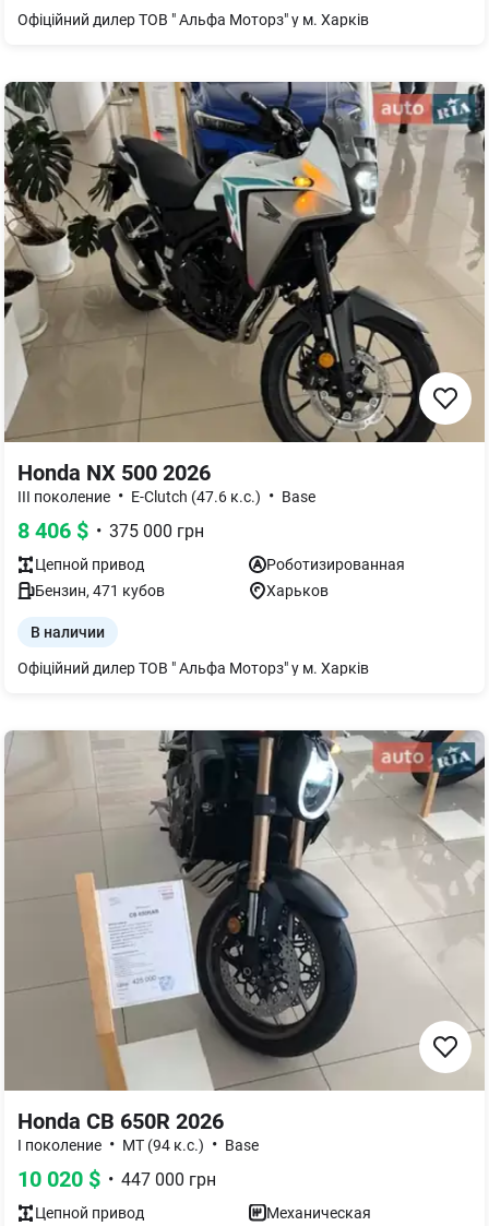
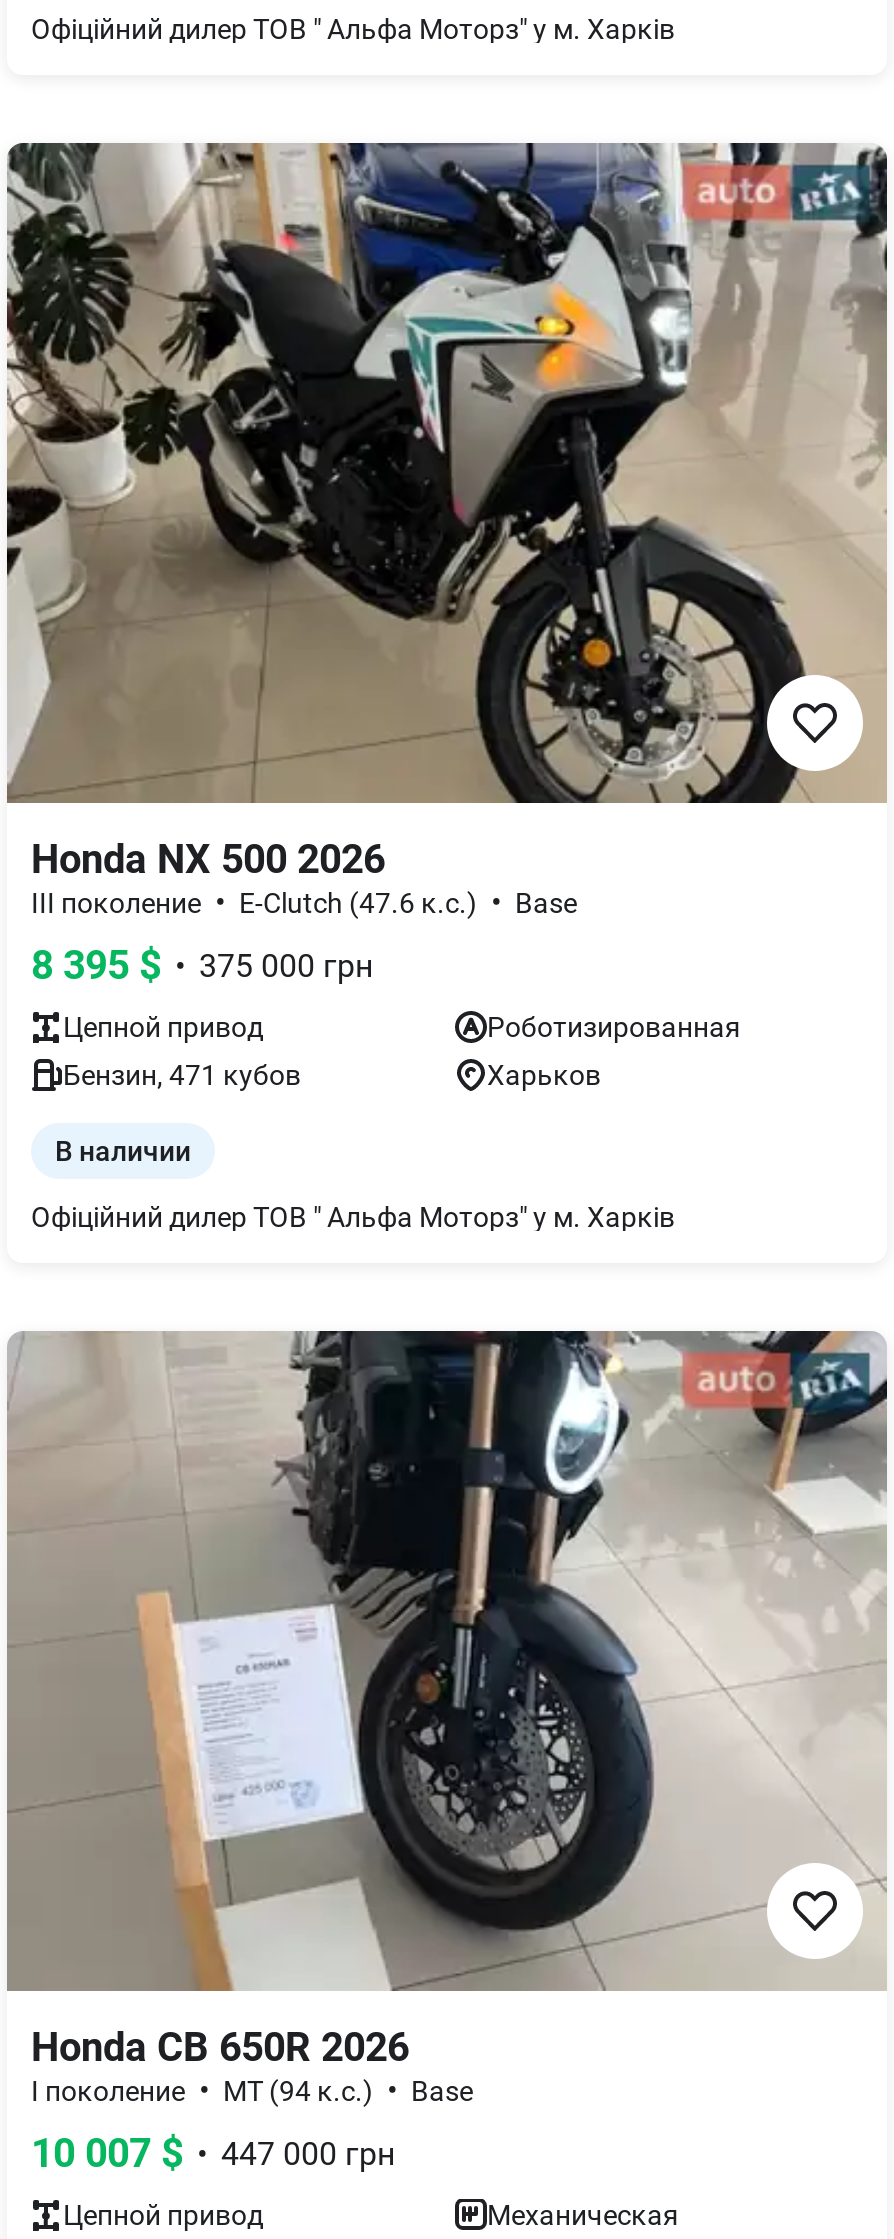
- 8 406 $ • 375 000 грн
+ 8 395 $ • 375 000 грн

- 10 020 $ • 447 000 грн
+ 10 007 $ • 447 000 грн
